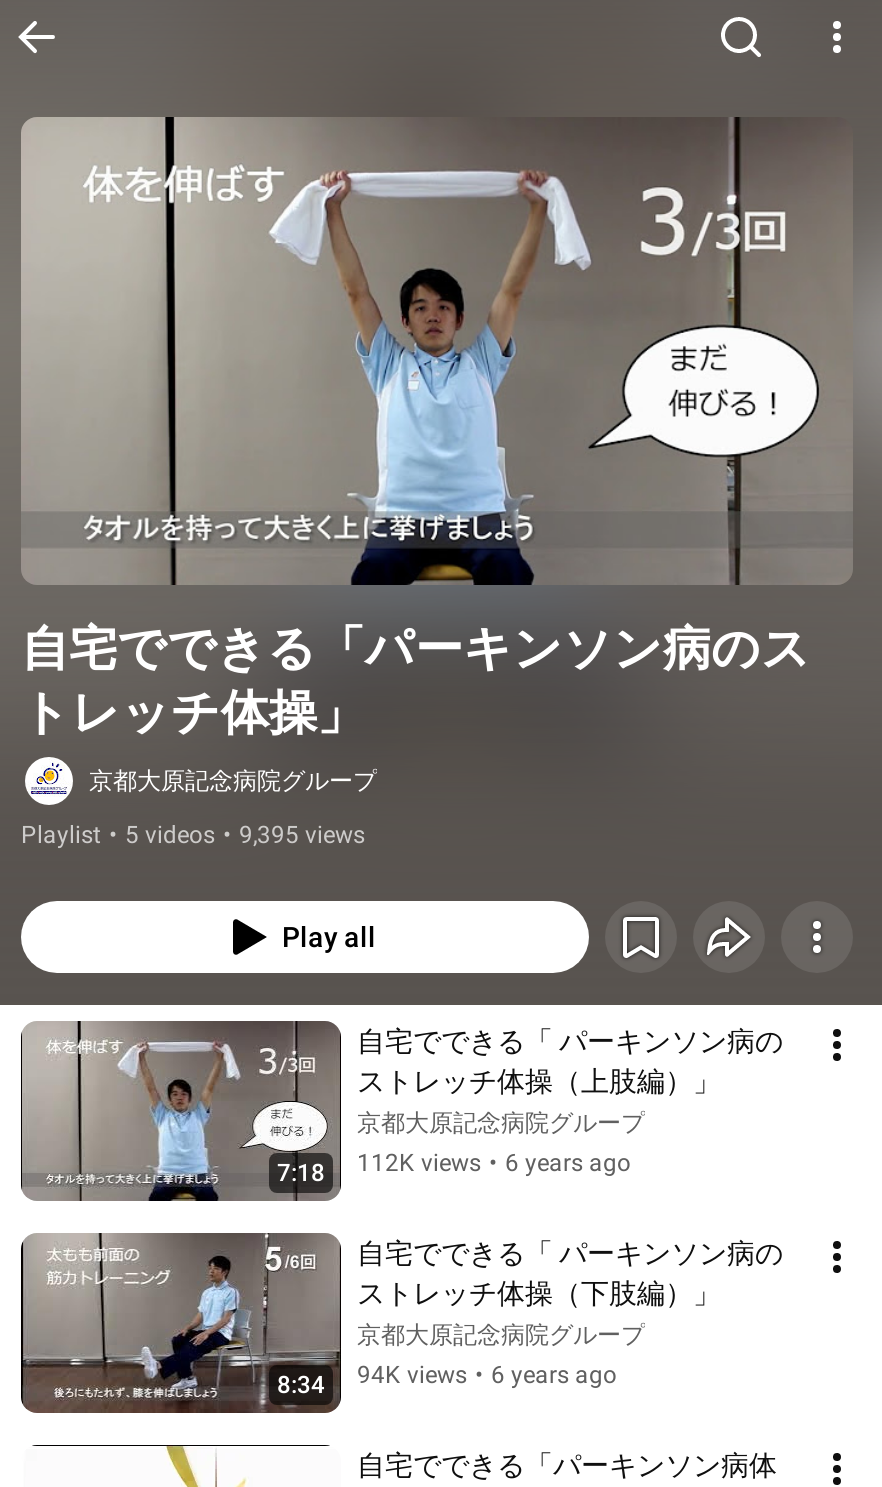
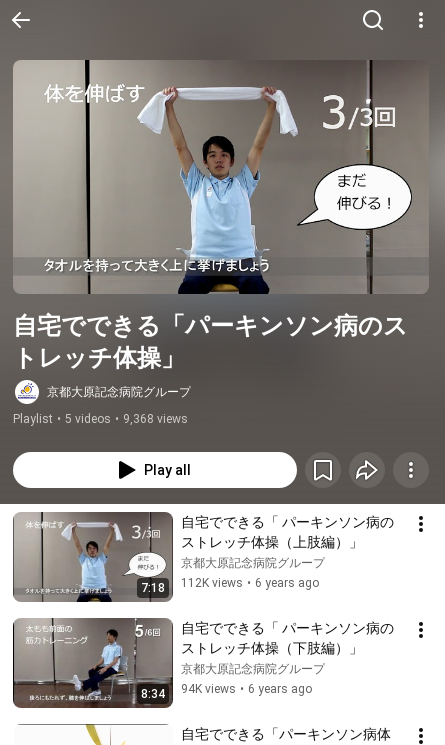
- Playlist • 5 videos • 9,395 views
+ Playlist • 5 videos • 9,368 views
